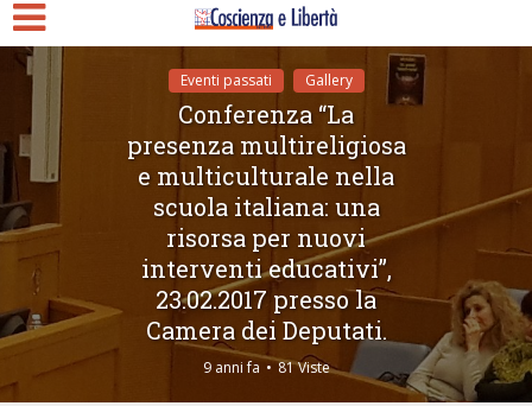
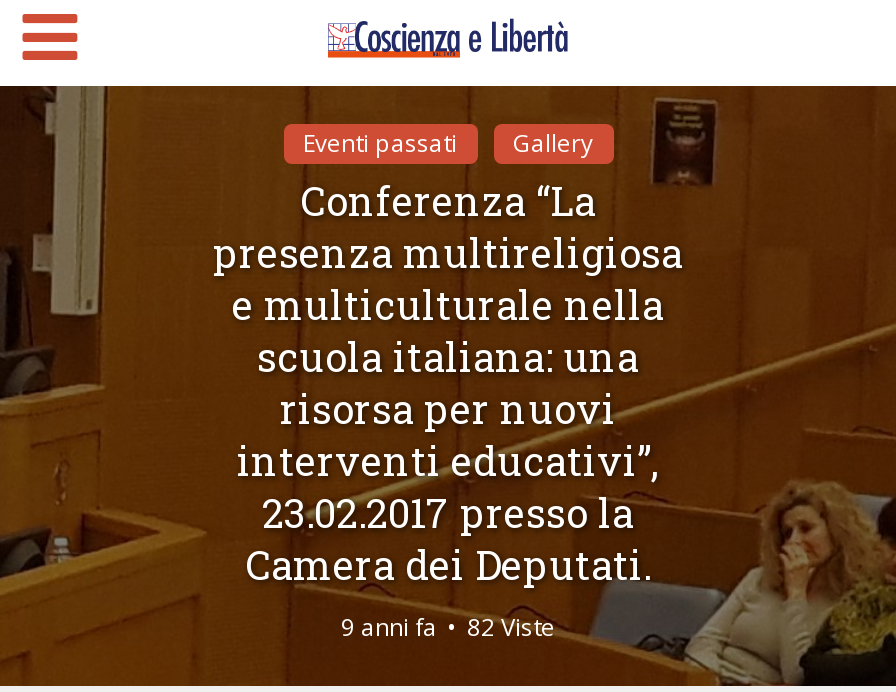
- 9 anni fa 81 Viste
+ 9 anni fa 82 Viste
